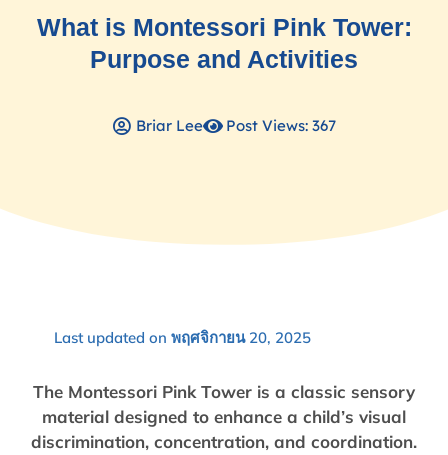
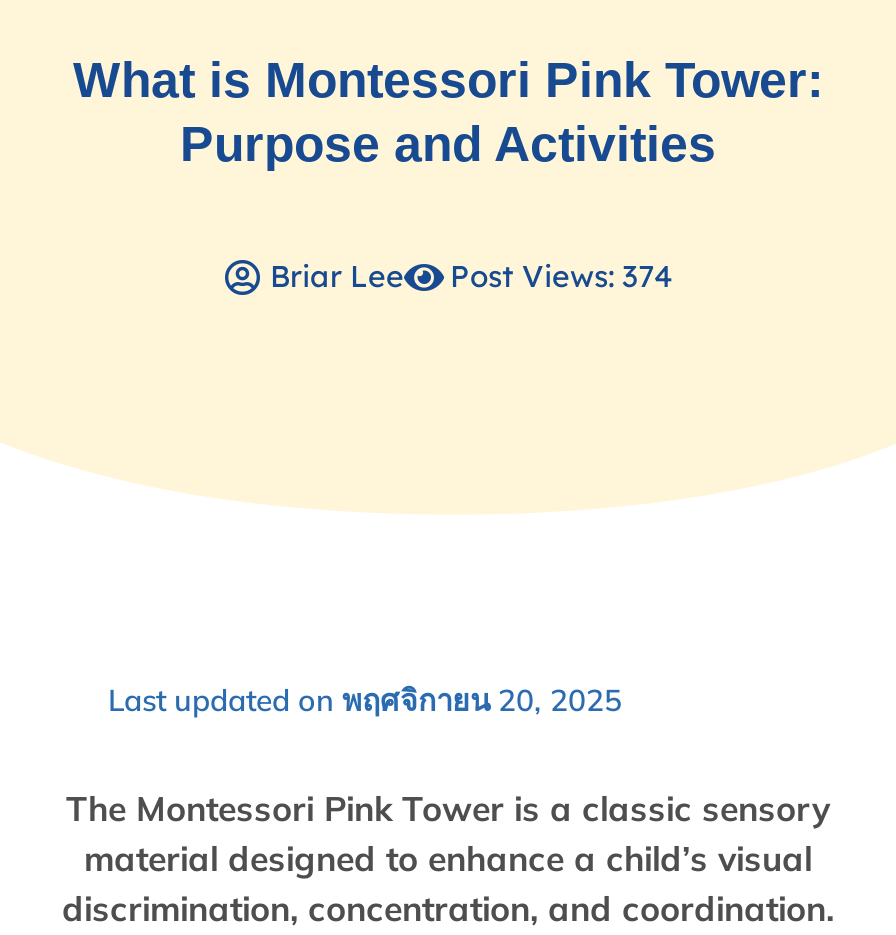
- Briar Lee Post Views: 367
+ Briar Lee Post Views: 374
